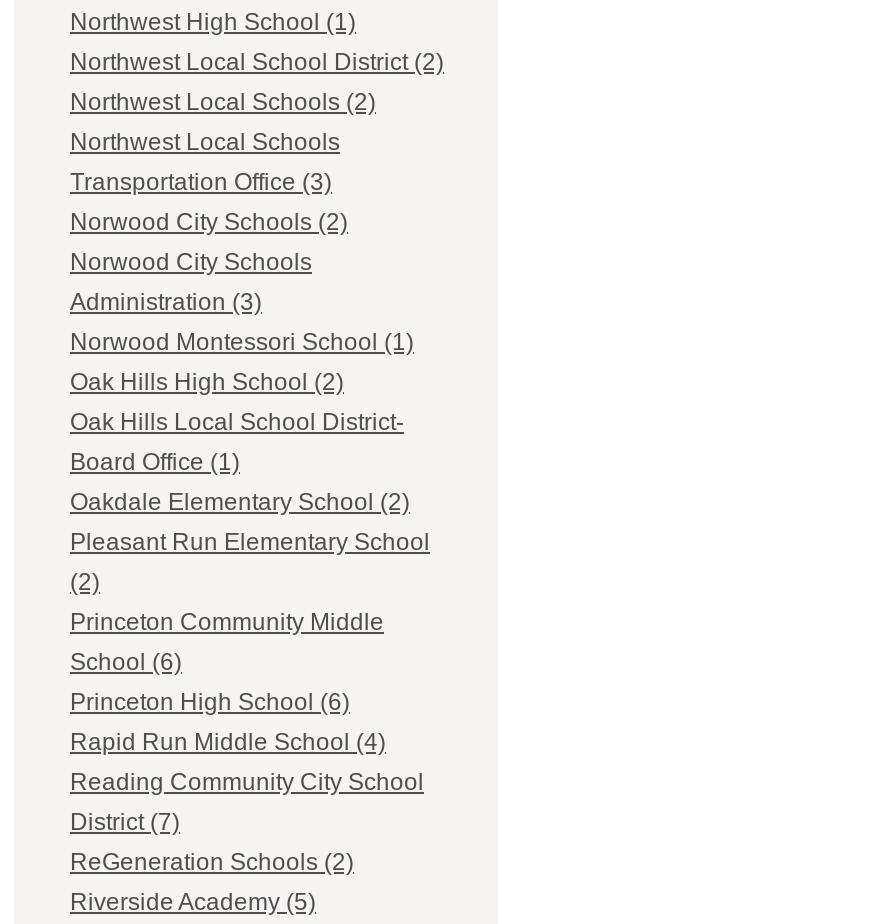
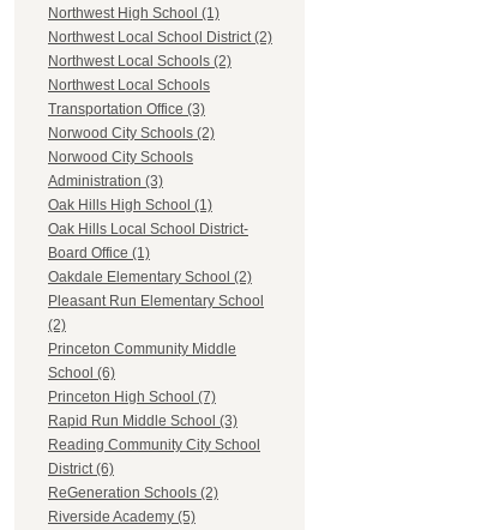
- Norwood Montessori School (1)
- Oak Hills High School (2)
+ Oak Hills High School (1)

- Princeton High School (6)
+ Princeton High School (7)

- Rapid Run Middle School (4)
+ Rapid Run Middle School (3)

- District (7)
+ District (6)
